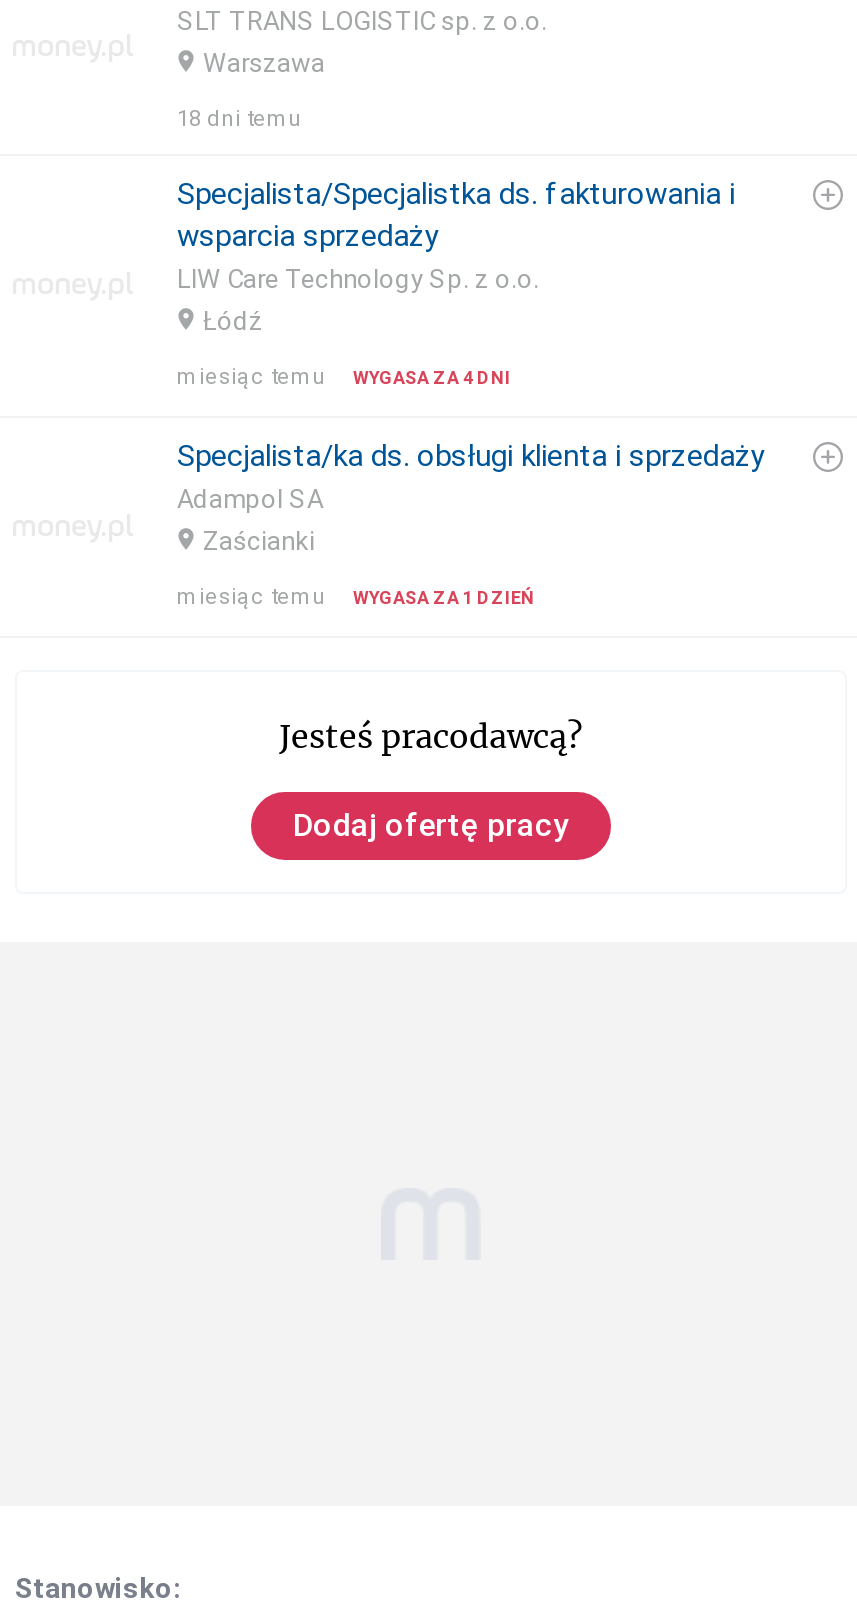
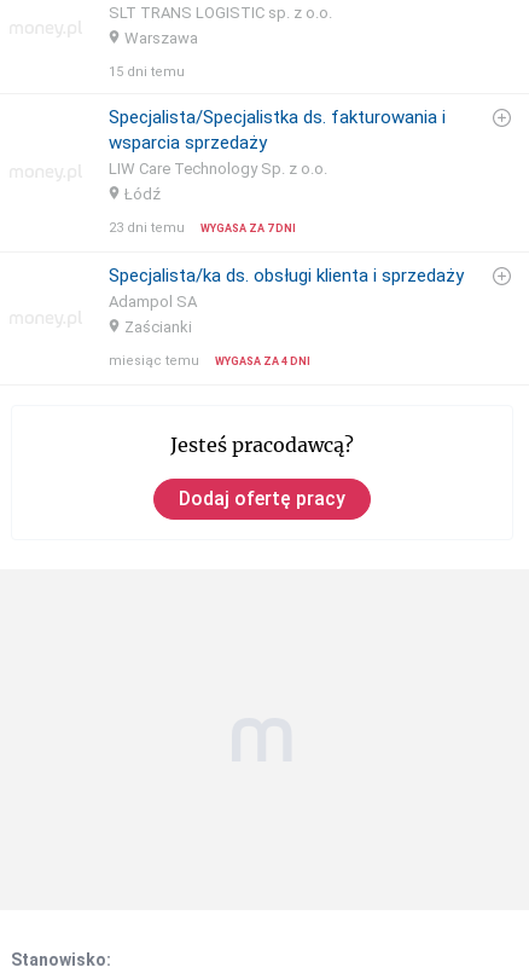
- 18 dni temu
+ 15 dni temu

- miesiąc temu
- WYGASA ZA 4 DNI
+ 23 dni temu
+ WYGASA ZA 7 DNI

- WYGASA ZA 1 DZIEŃ
+ WYGASA ZA 4 DNI
